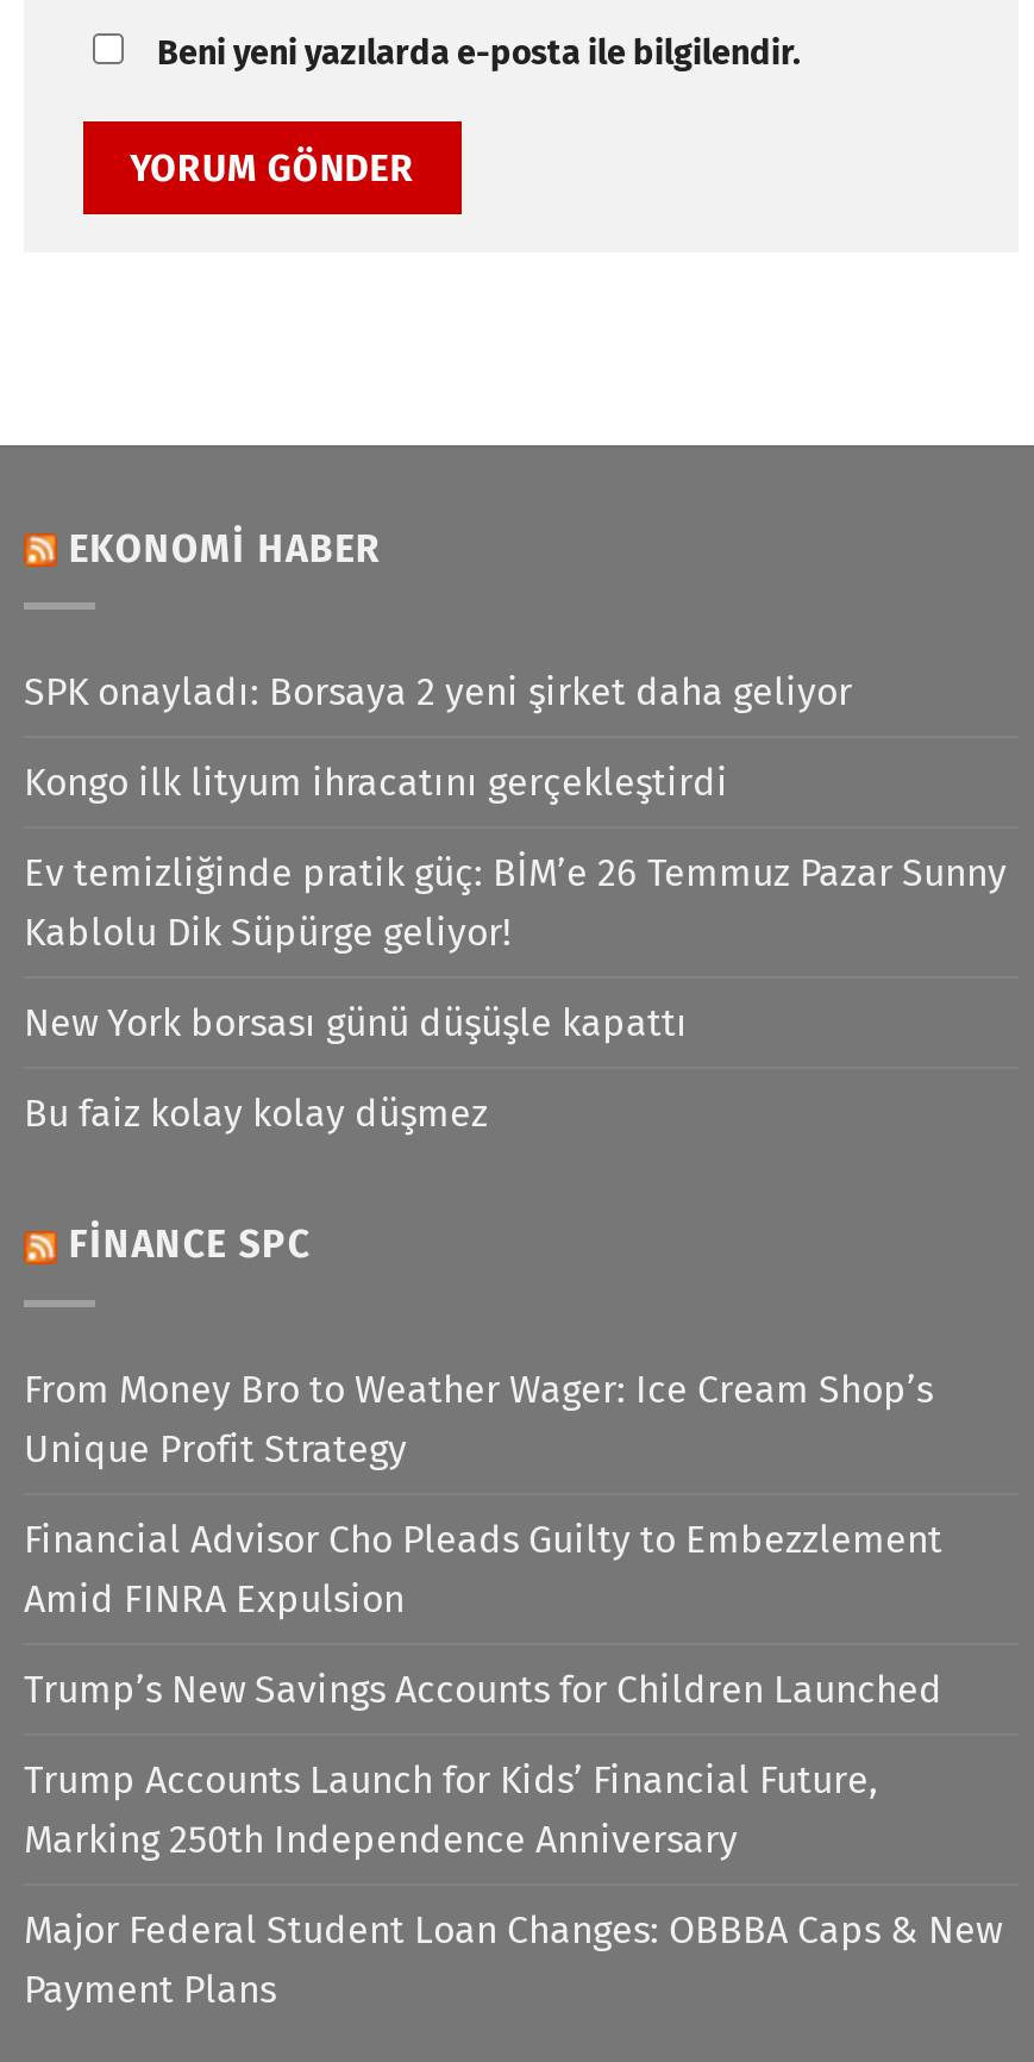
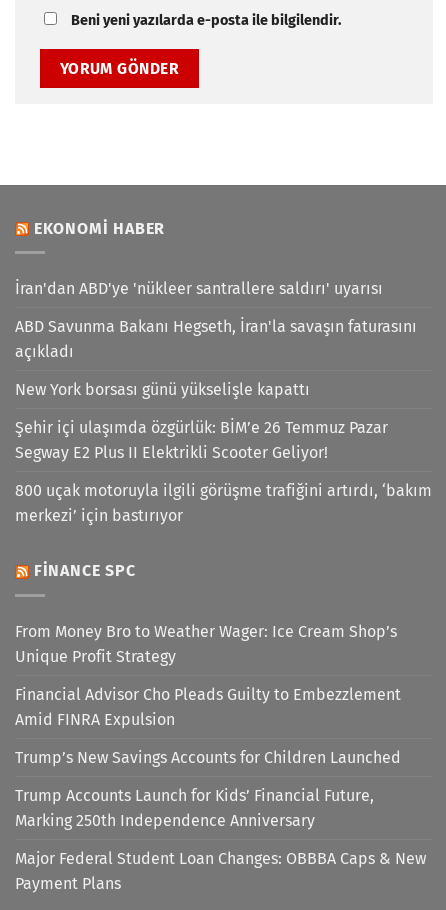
- SPK onayladı: Borsaya 2 yeni şirket daha geliyor
+ İran'dan ABD'ye 'nükleer santrallere saldırı' uyarısı

- Kongo ilk lityum ihracatını gerçekleştirdi
+ ABD Savunma Bakanı Hegseth, İran'la savaşın faturasını
+ açıkladı

- Ev temizliğinde pratik güç: BİM’e 26 Temmuz Pazar Sunny
- Kablolu Dik Süpürge geliyor!
+ New York borsası günü yükselişle kapattı

- New York borsası günü düşüşle kapattı
+ Şehir içi ulaşımda özgürlük: BİM’e 26 Temmuz Pazar
+ Segway E2 Plus II Elektrikli Scooter Geliyor!

- Bu faiz kolay kolay düşmez
+ 800 uçak motoruyla ilgili görüşme trafiğini artırdı, ‘bakım
+ merkezi’ için bastırıyor
